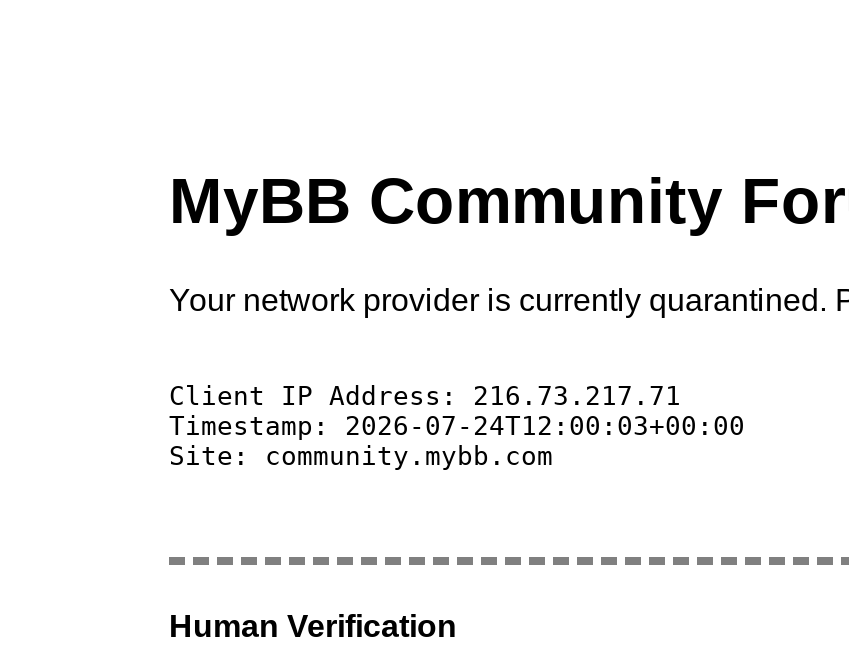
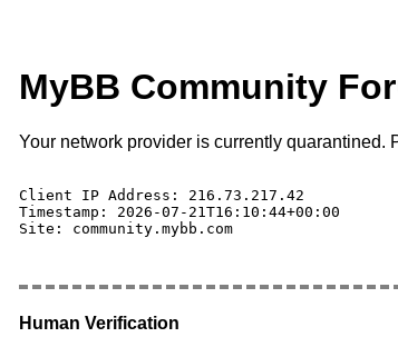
- Client IP Address: 216.73.217.71
+ Client IP Address: 216.73.217.42

- Timestamp: 2026-07-24T12:00:03+00:00
+ Timestamp: 2026-07-21T16:10:44+00:00
